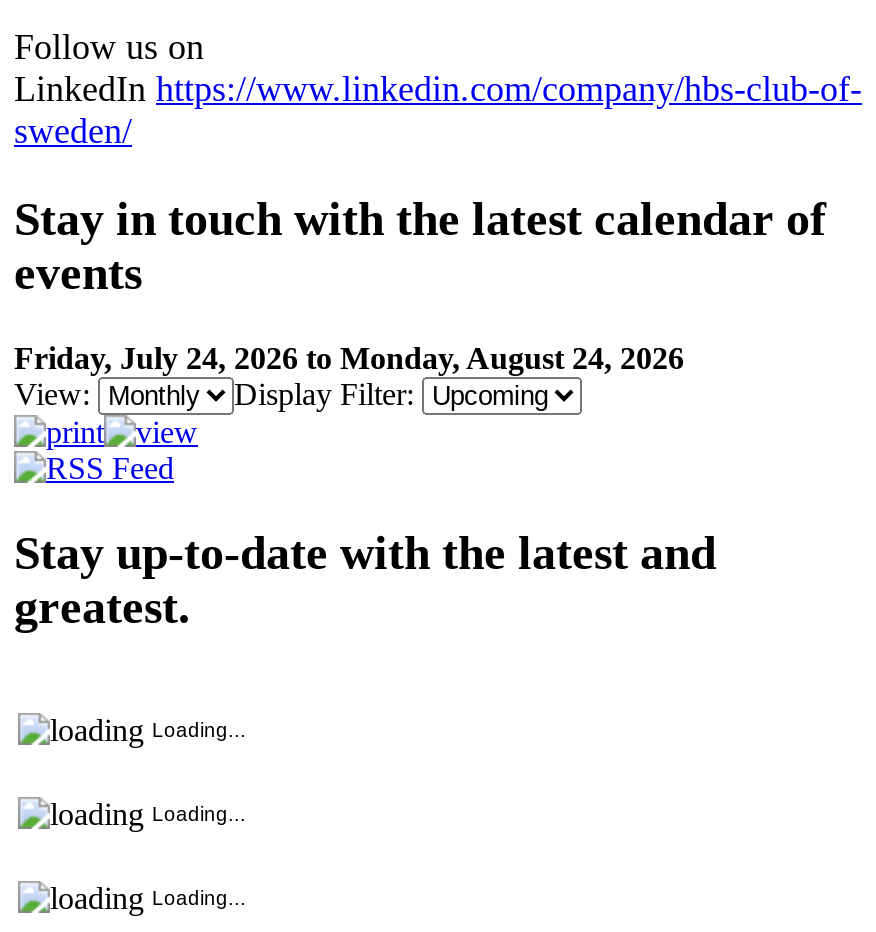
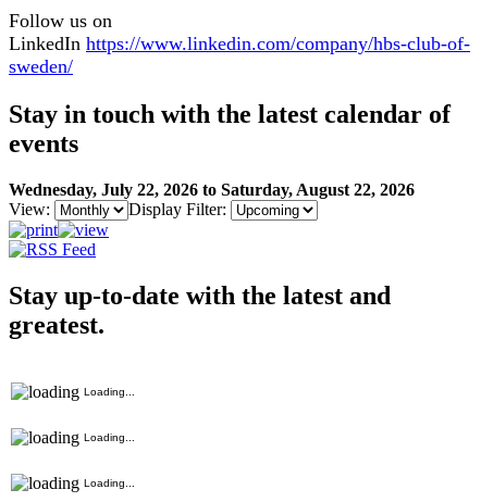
- Friday, July 24, 2026 to Monday, August 24, 2026
+ Wednesday, July 22, 2026 to Saturday, August 22, 2026
